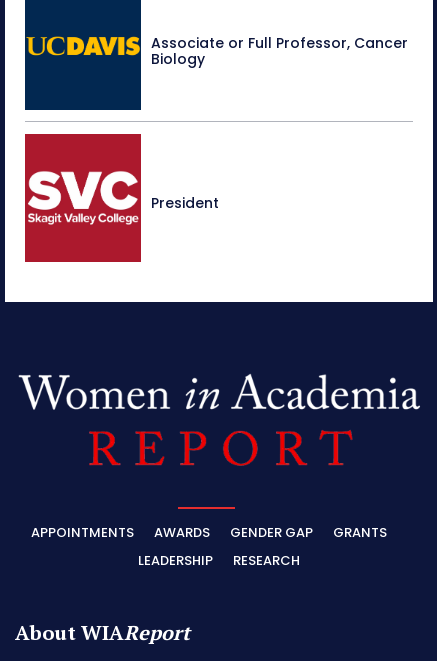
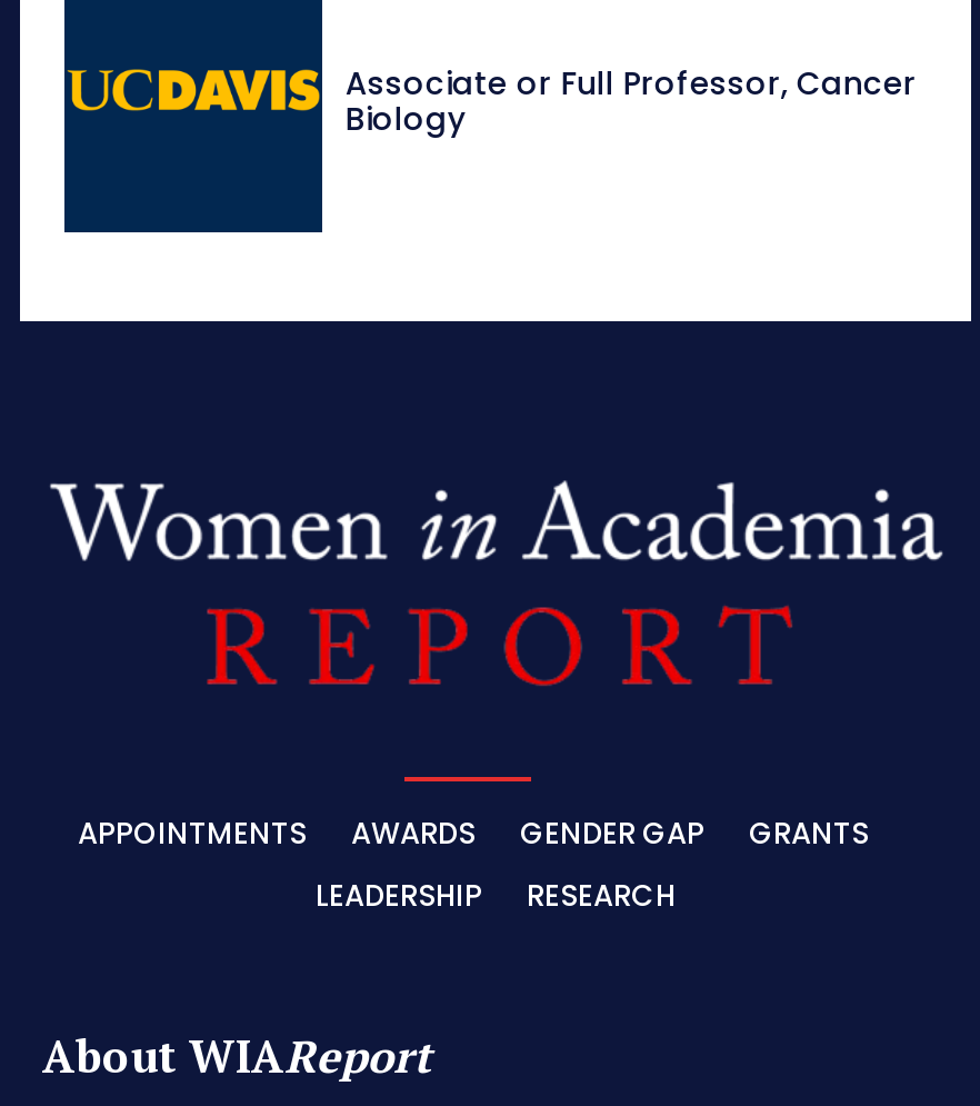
- [image]
- President
